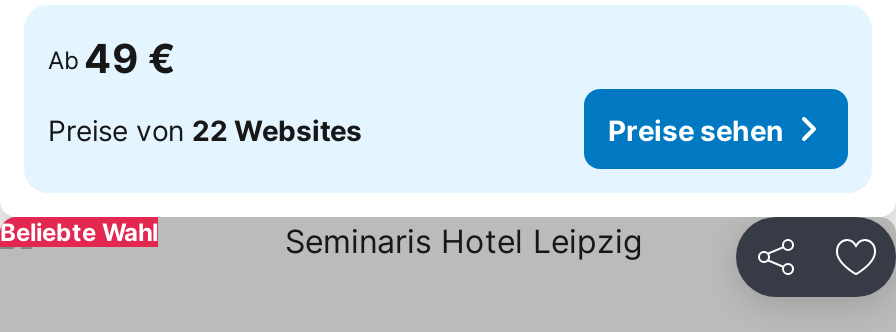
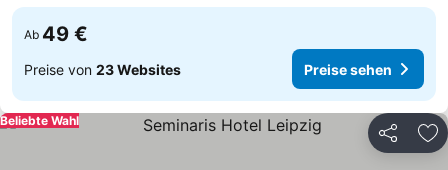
- Preise von 22 Websites
+ Preise von 23 Websites
